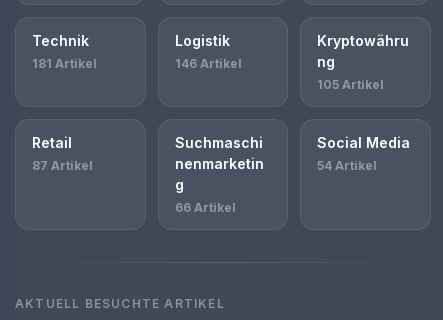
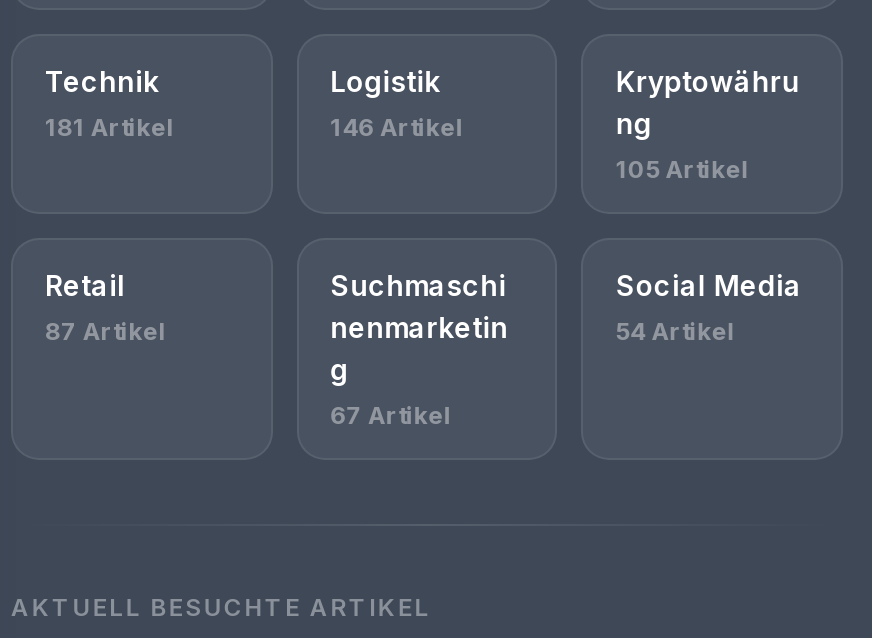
- 66 Artikel
+ 67 Artikel
